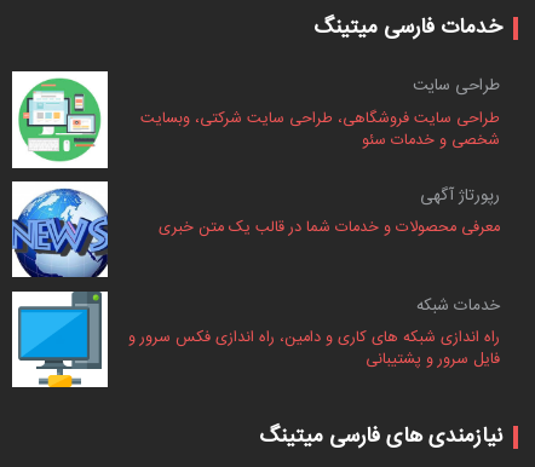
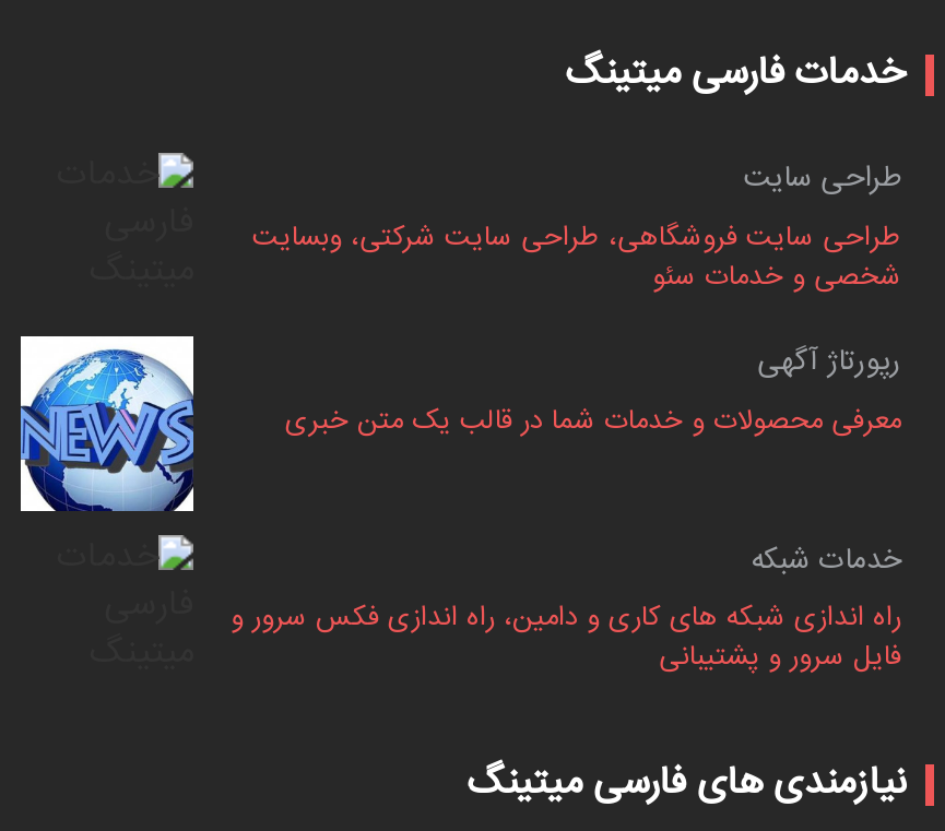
- [image]

- [image]
